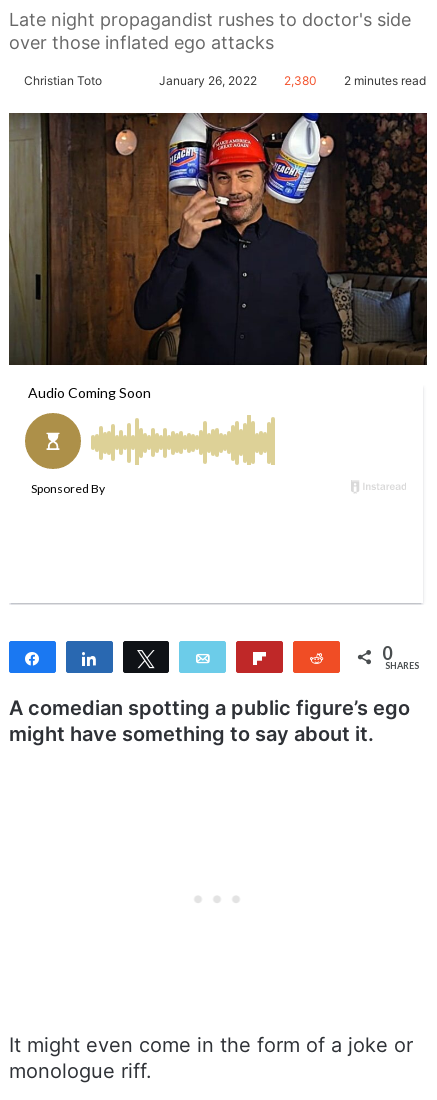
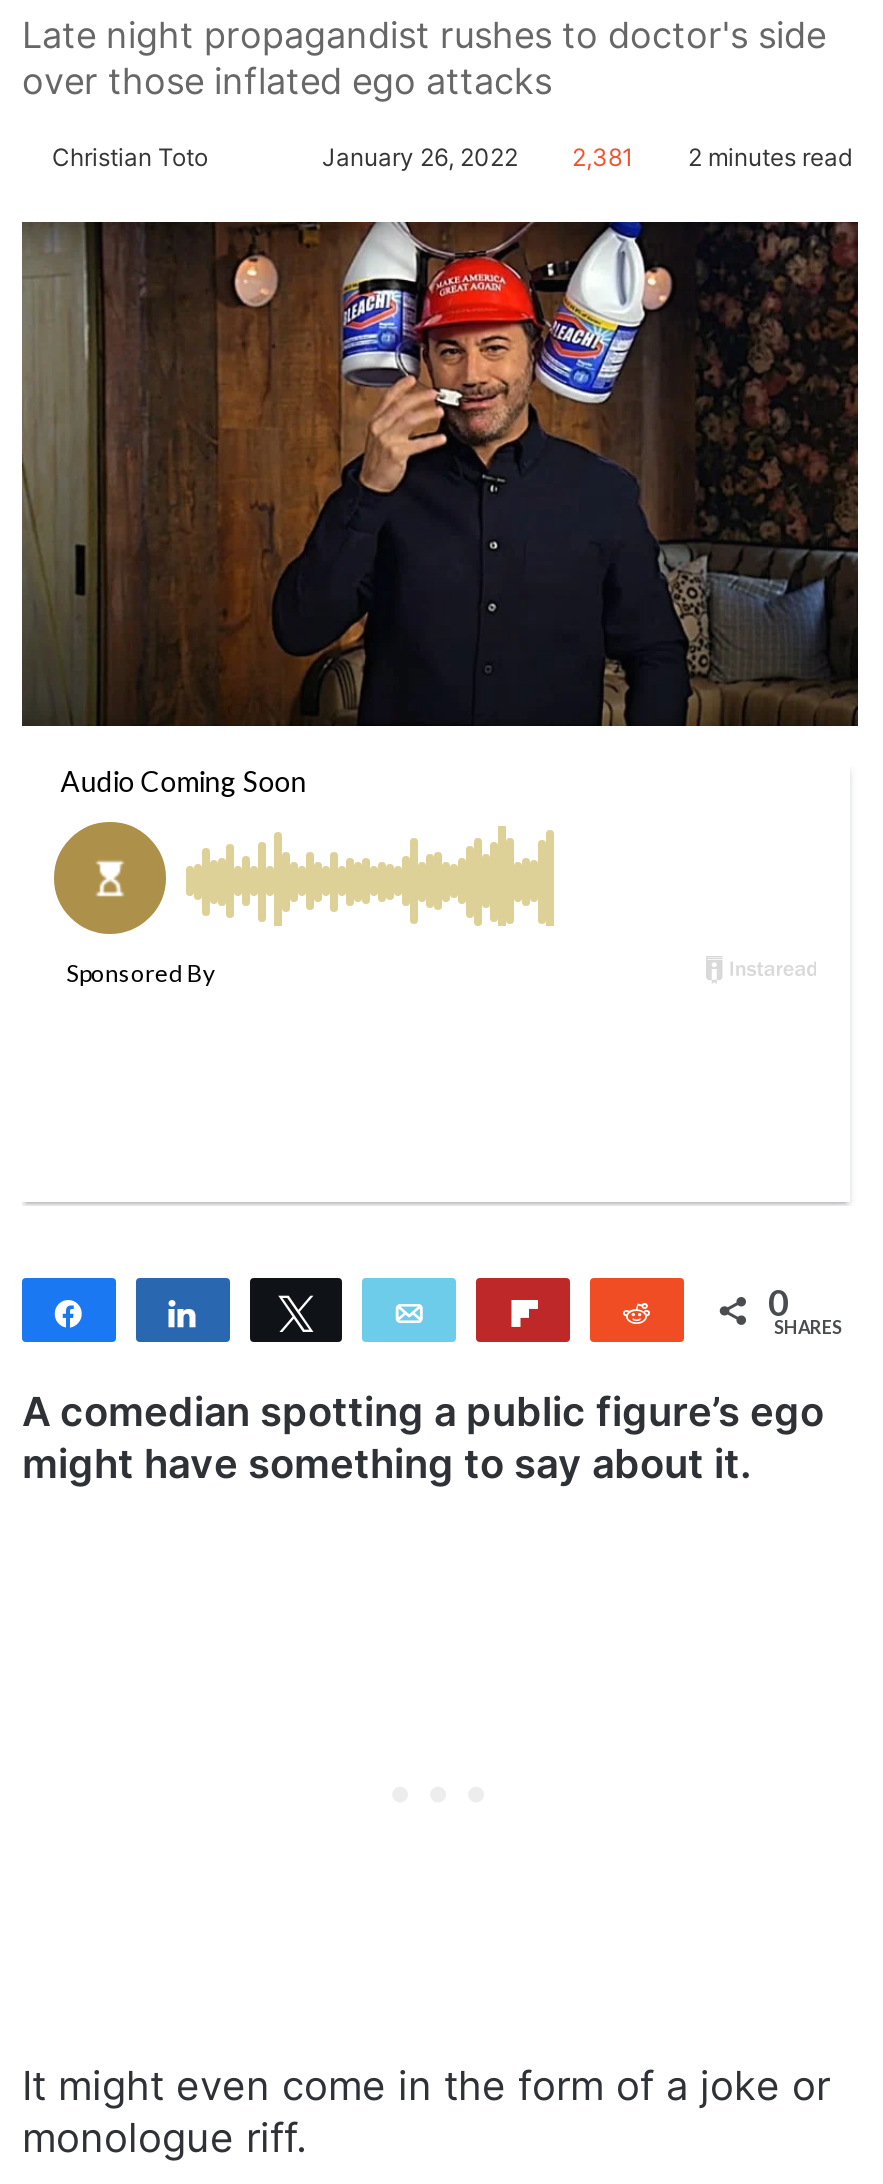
- 2,380
+ 2,381
